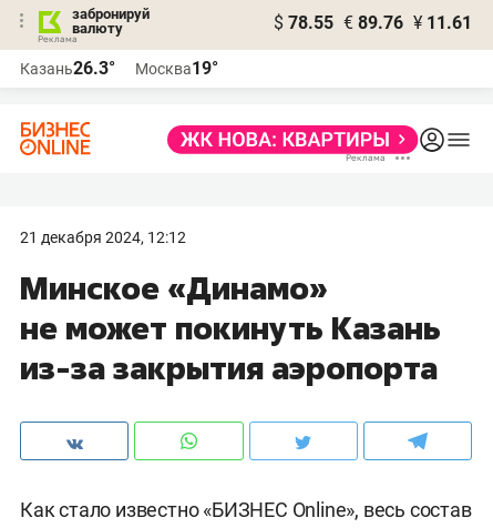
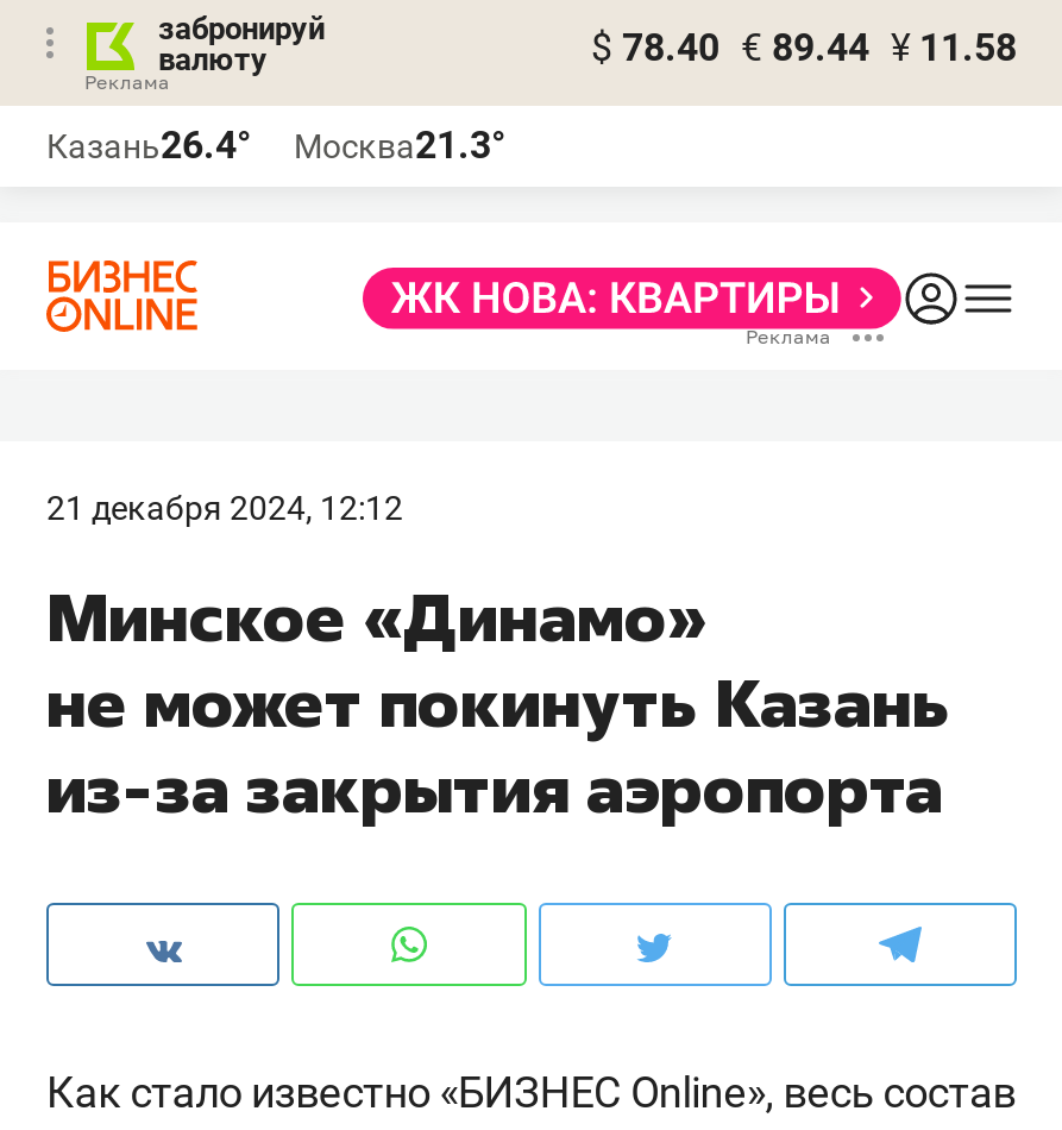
- $ 78.55 € 89.76 ¥ 11.61
+ $ 78.40 € 89.44 ¥ 11.58

- Казань26.3°
+ Казань26.4°

- Москва19°
+ Москва21.3°
